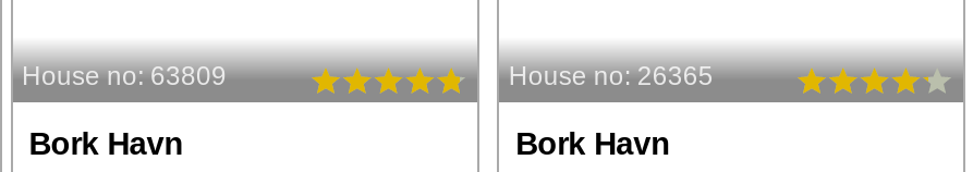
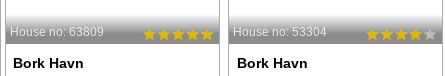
- House no: 26365
+ House no: 53304
